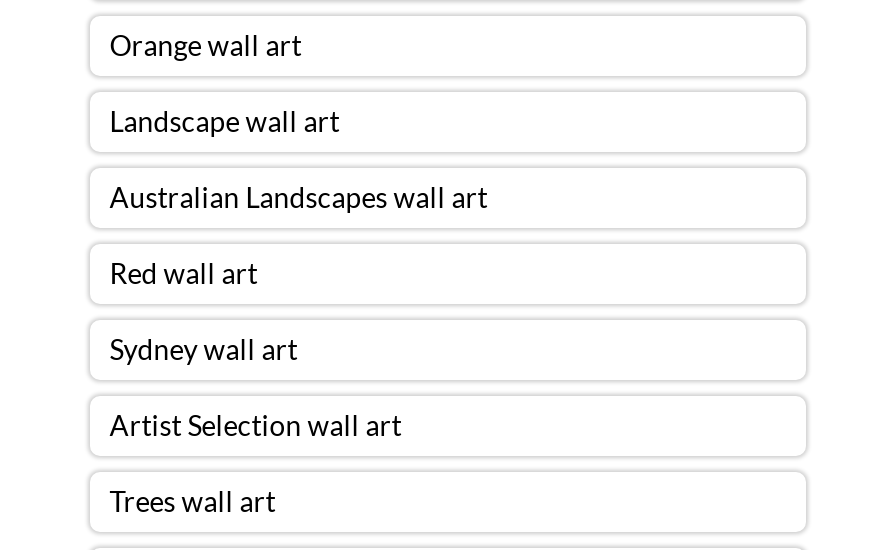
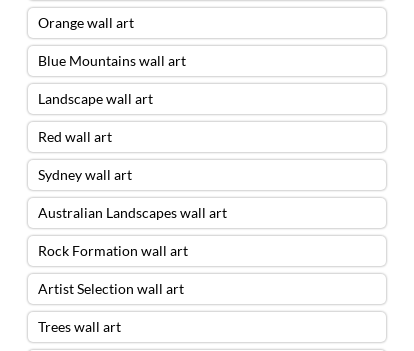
+ Blue Mountains wall art

moved down: Australian Landscapes wall art

+ Rock Formation wall art
